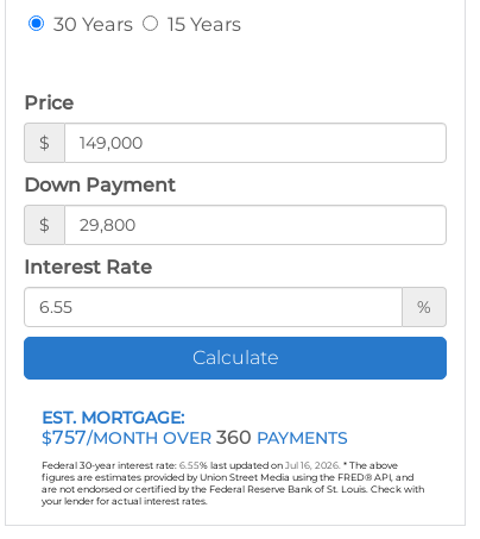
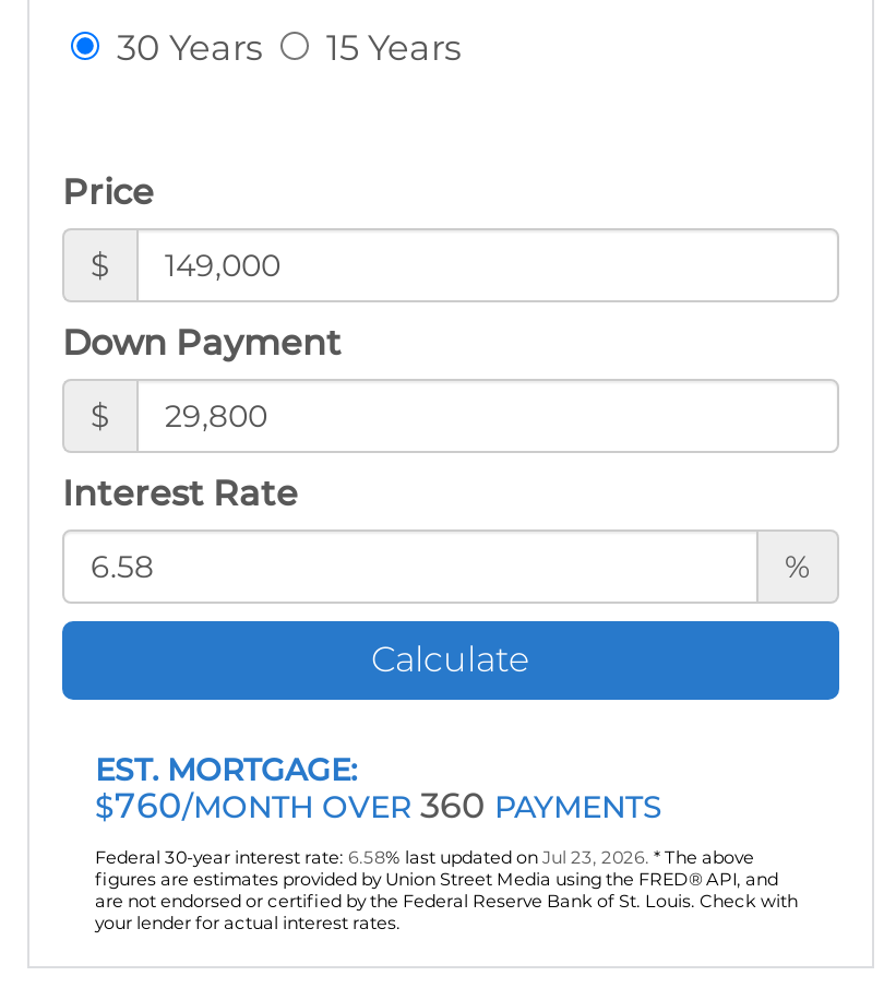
- $757/MONTH OVER 360 PAYMENTS
+ $760/MONTH OVER 360 PAYMENTS

- Federal 30-year interest rate: 6.55% last updated on Jul 16, 2026. * The above
+ Federal 30-year interest rate: 6.58% last updated on Jul 23, 2026. * The above
